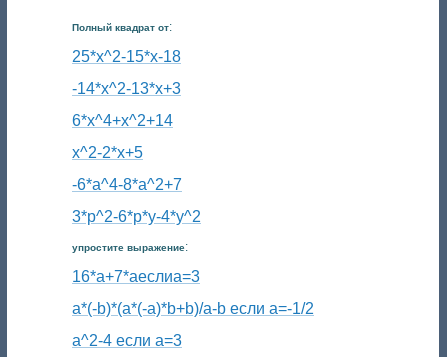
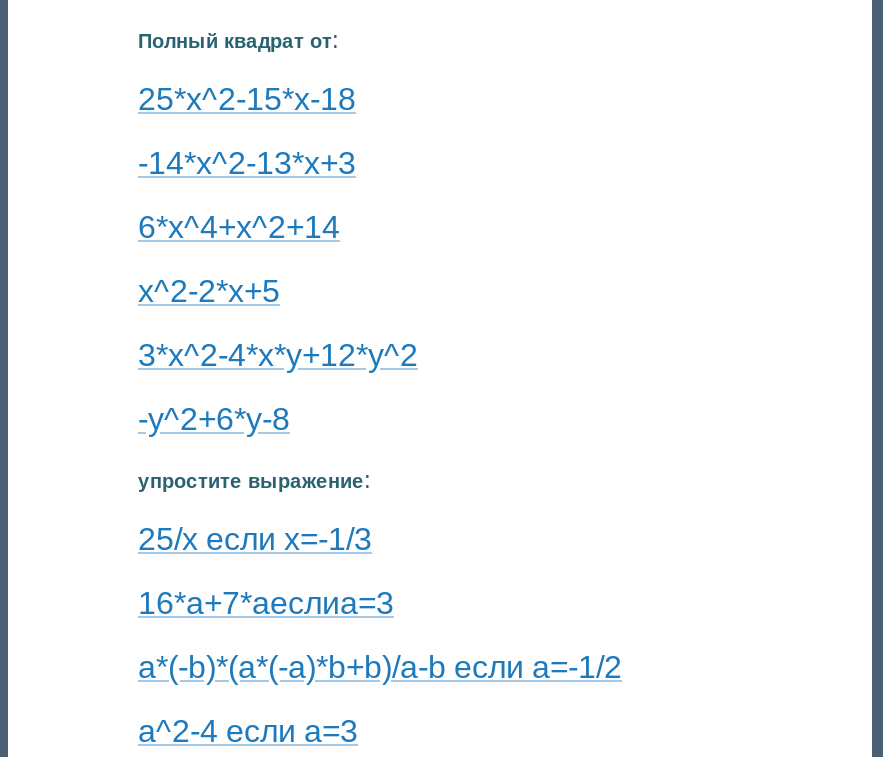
- -6*a^4-8*a^2+7
+ 3*x^2-4*x*y+12*y^2

- 3*p^2-6*p*y-4*y^2
+ -y^2+6*y-8

+ 25/x если x=-1/3
